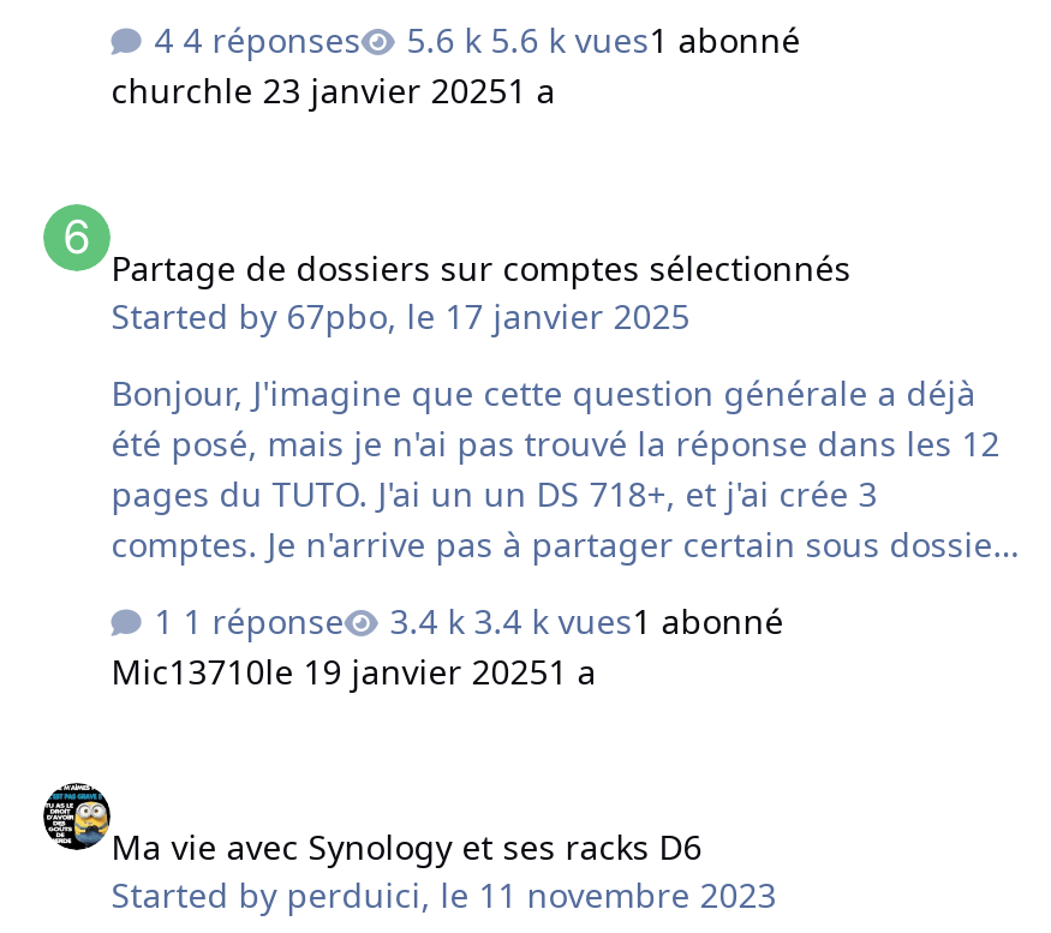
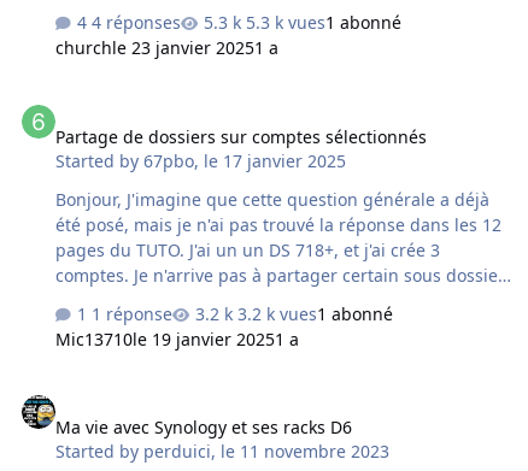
- 5.6 k vues1 abonné
+ 5.3 k vues1 abonné

- 3.4 k vues1 abonné
+ 3.2 k vues1 abonné
